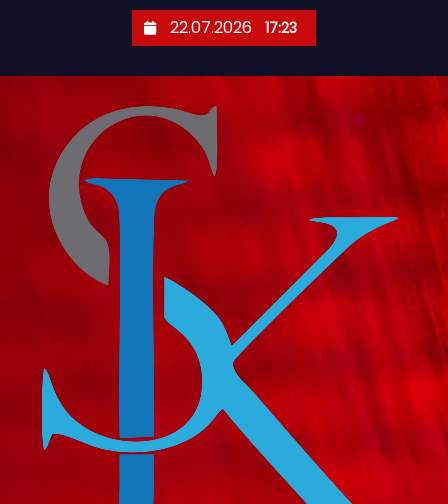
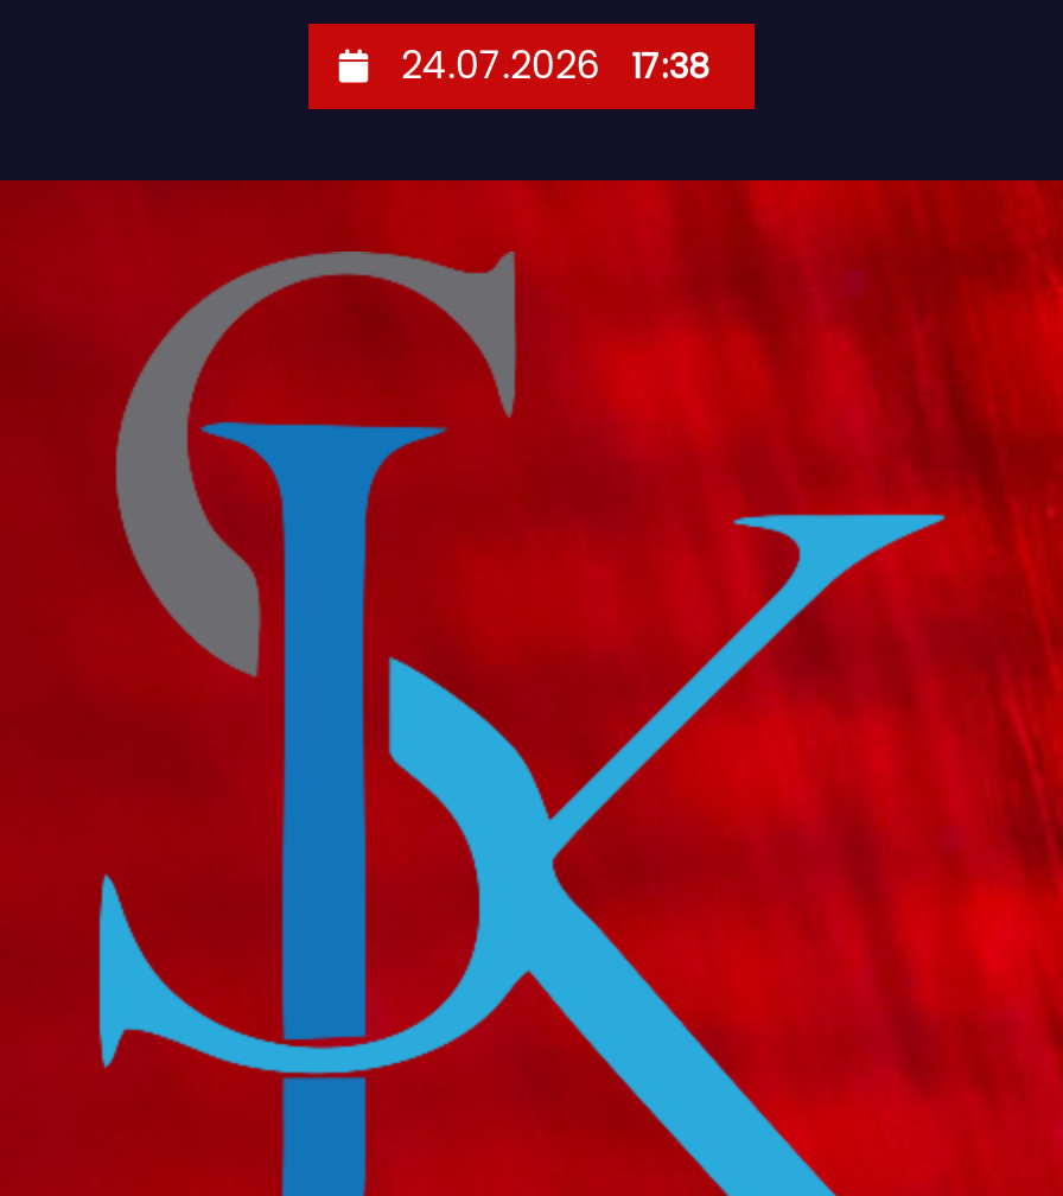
- 22.07.2026 17:23
+ 24.07.2026 17:38
